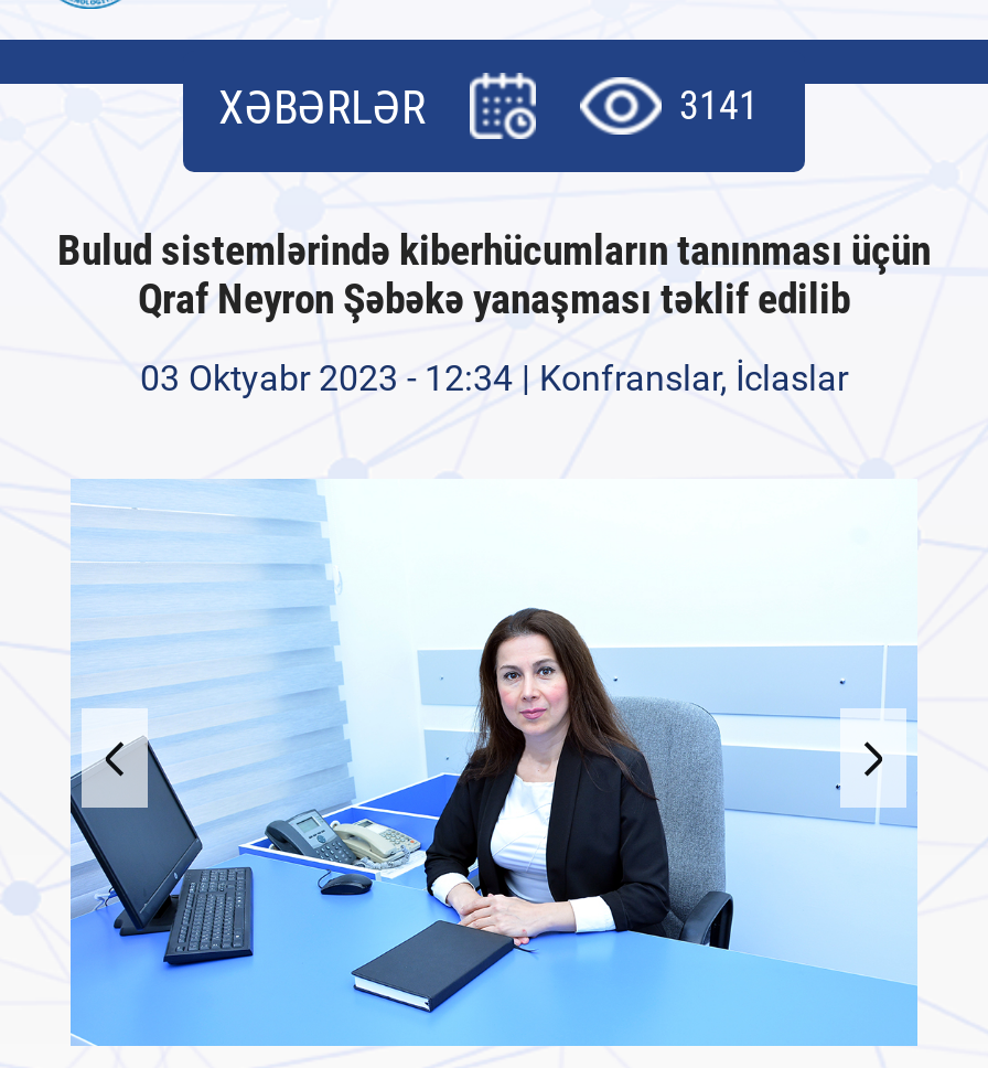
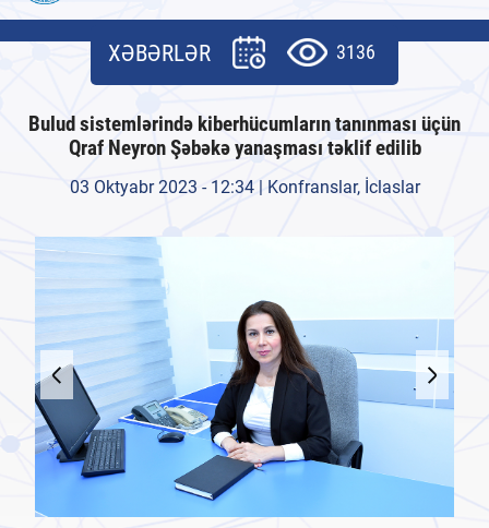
- 3141
+ 3136
